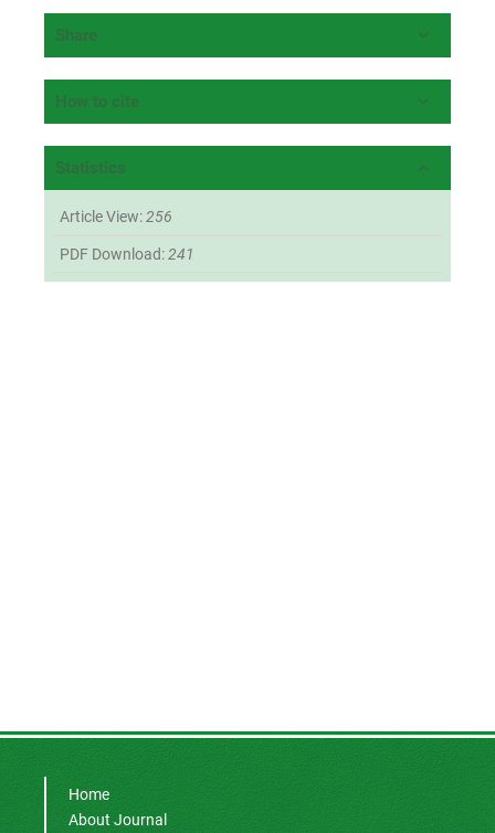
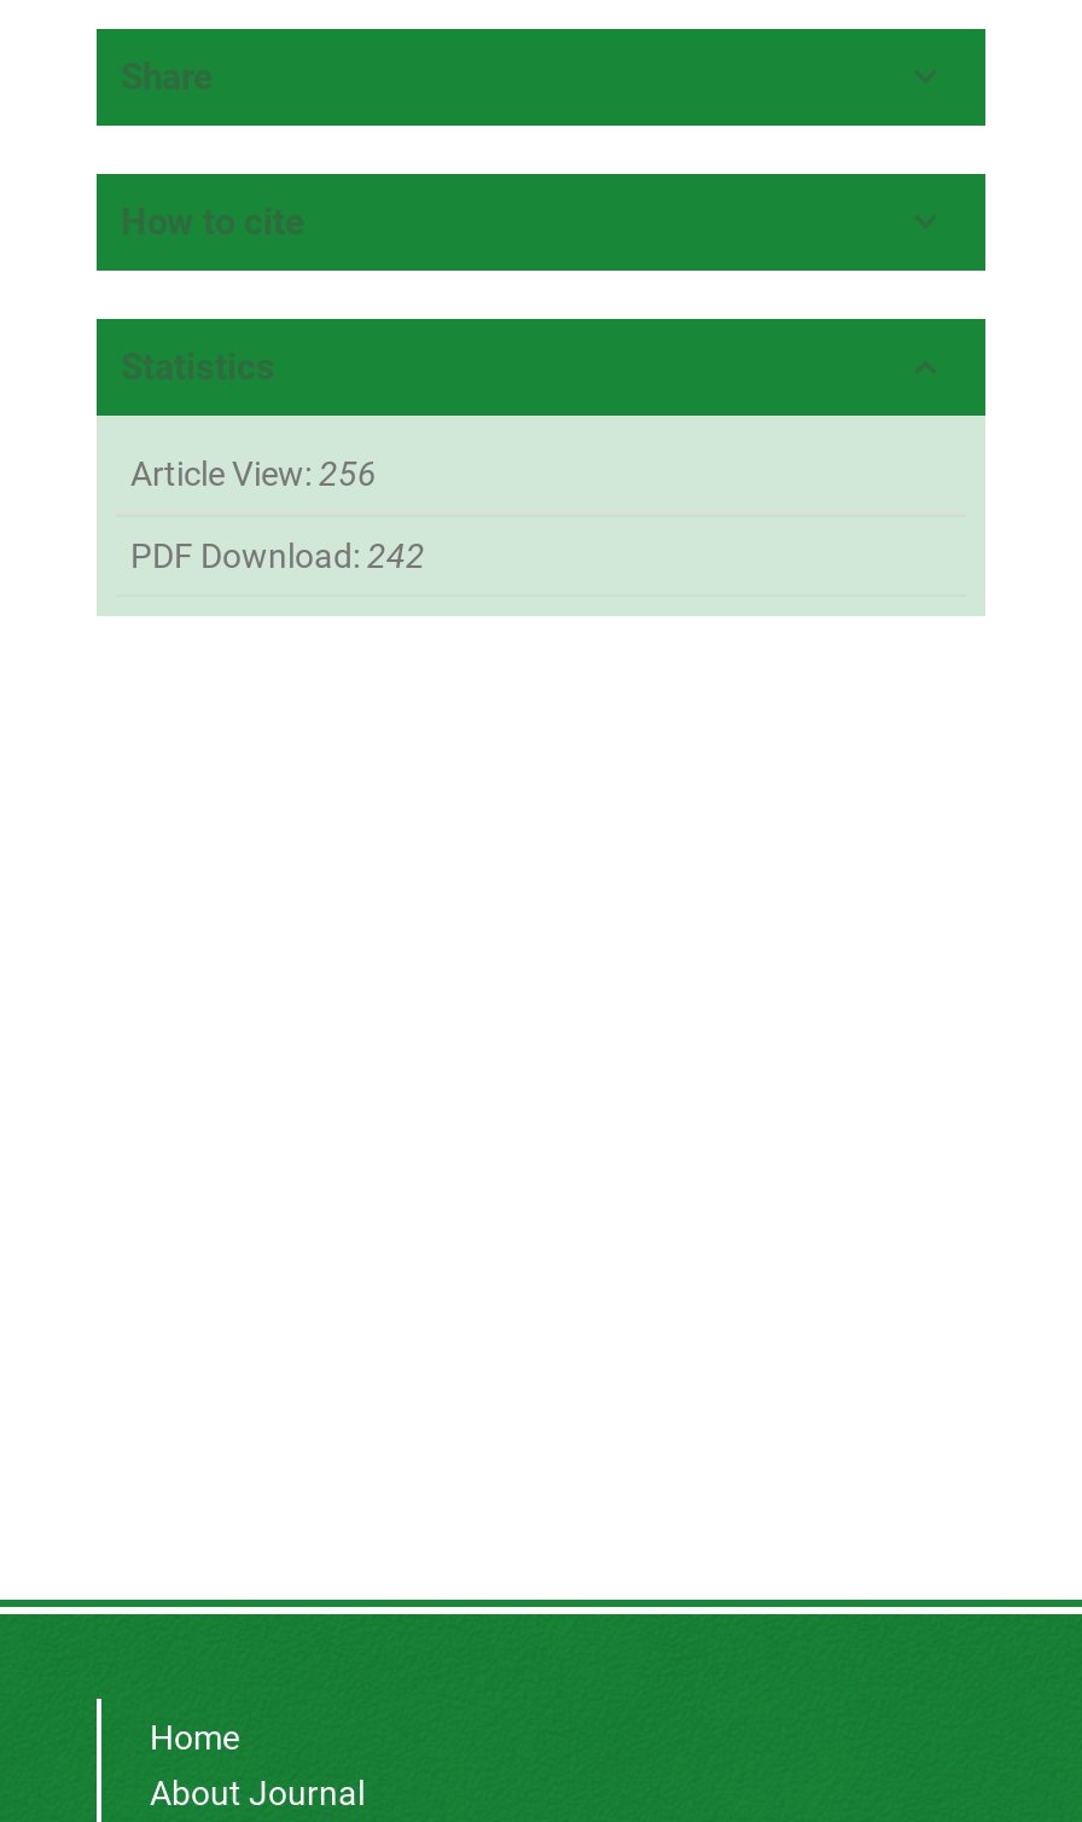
- PDF Download: 241
+ PDF Download: 242
